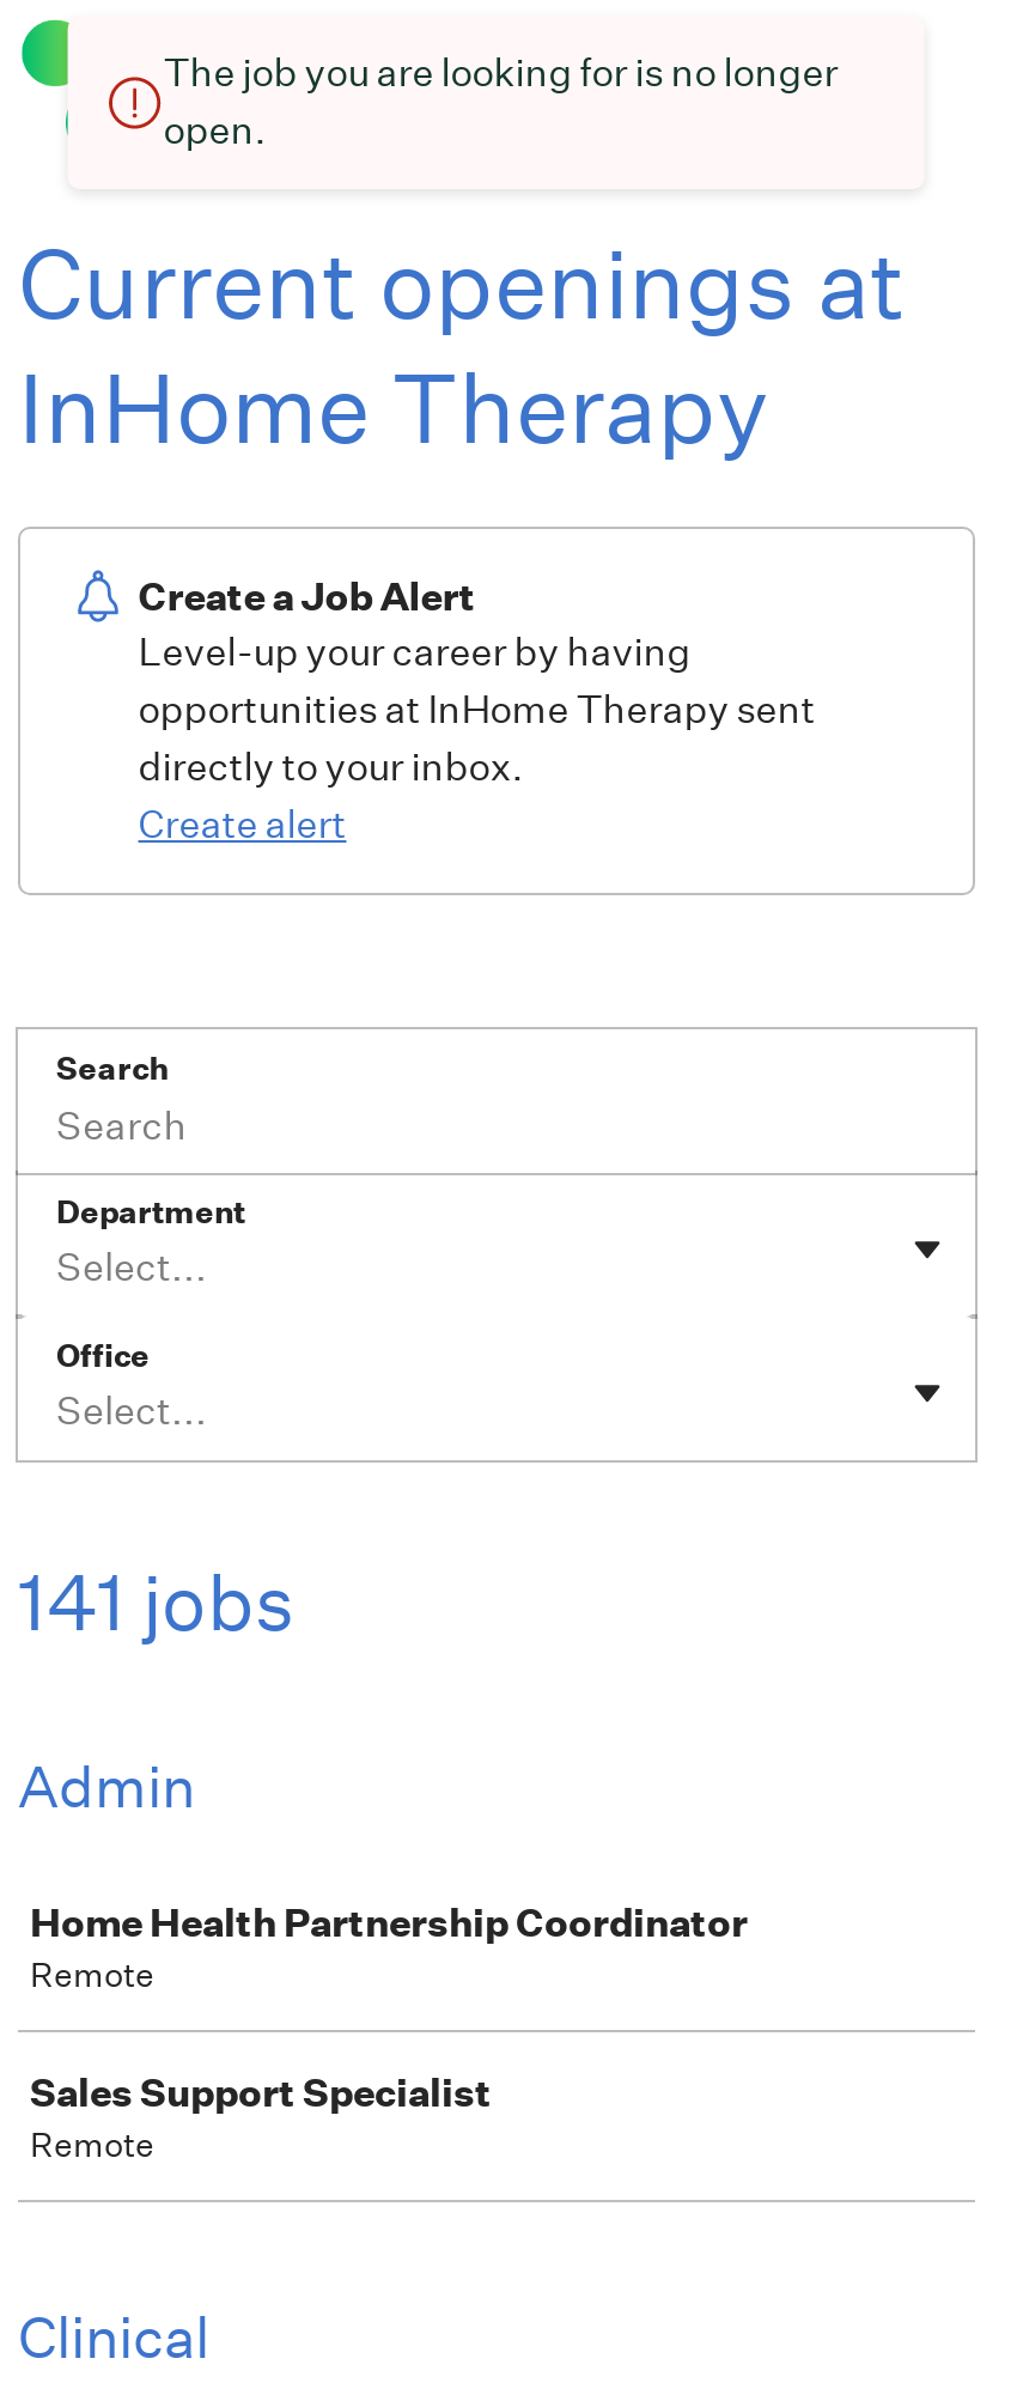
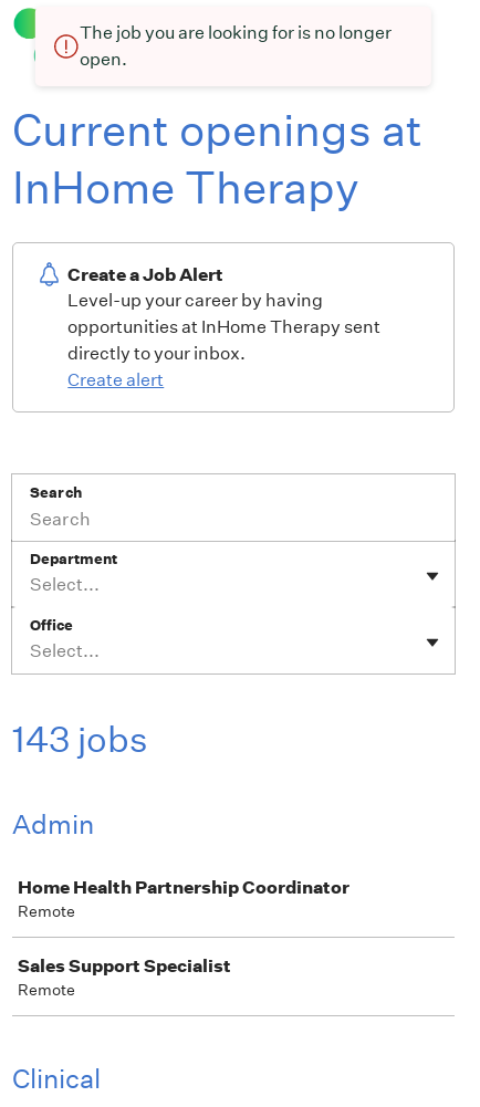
- 141 jobs
+ 143 jobs
